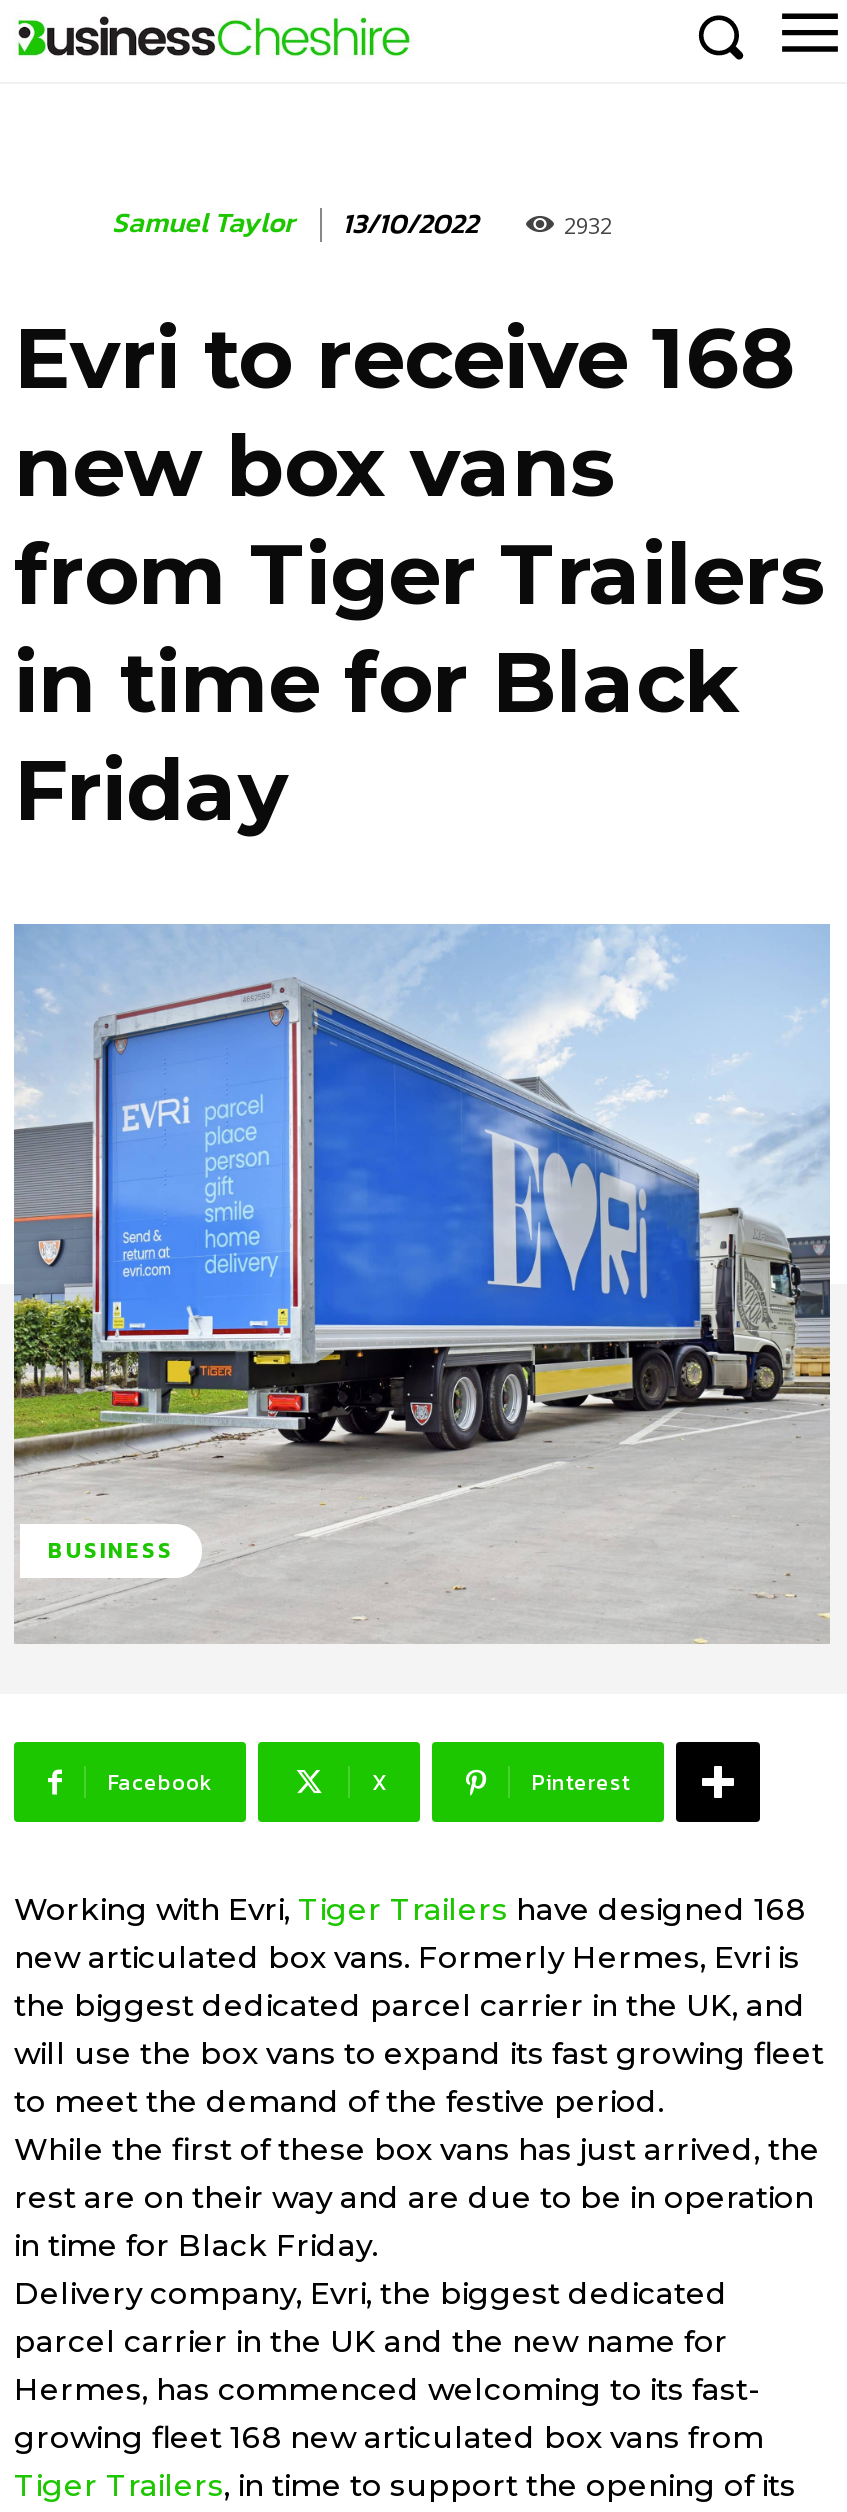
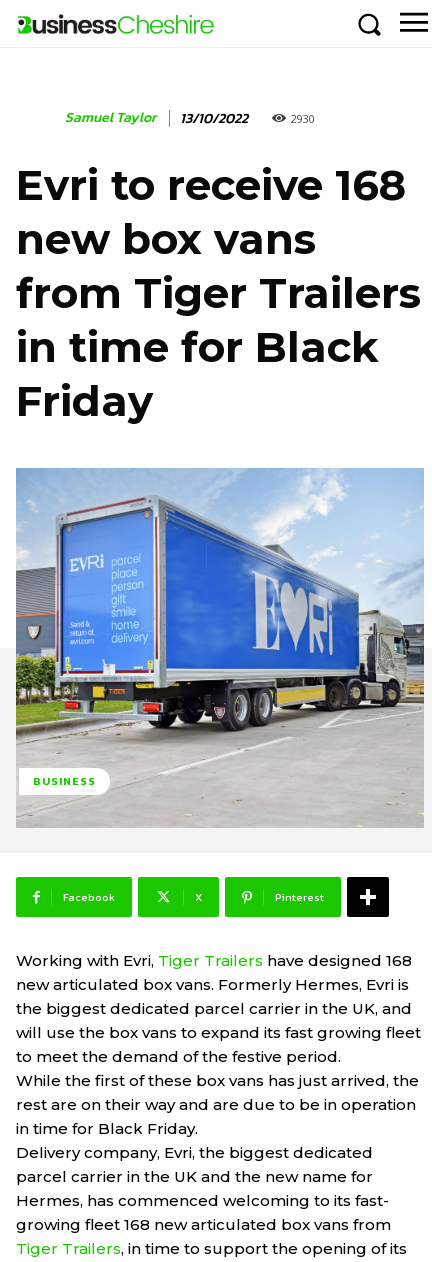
- 2932
+ 2930
